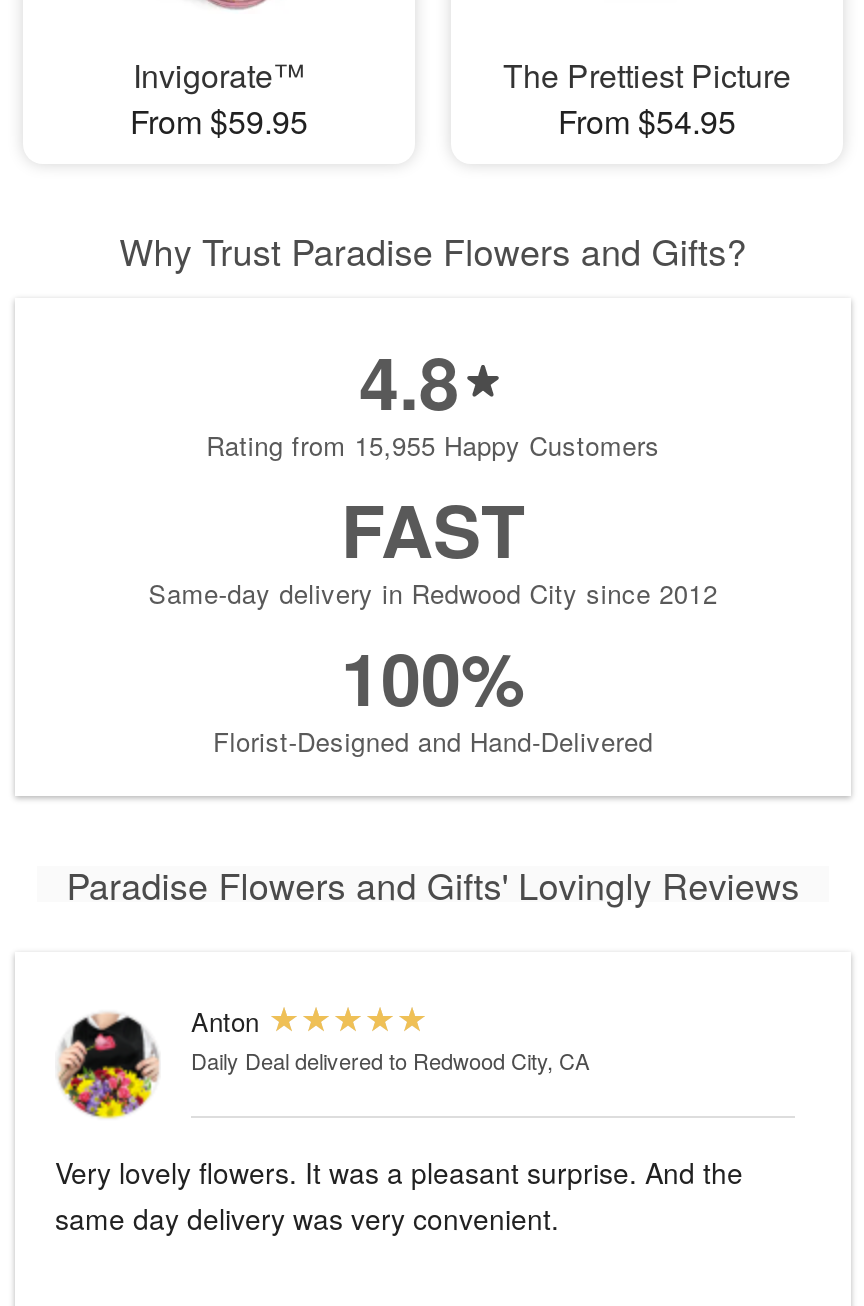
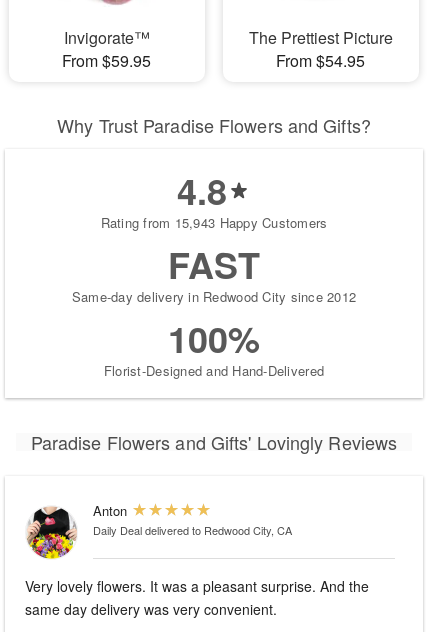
- Rating from 15,955 Happy Customers
+ Rating from 15,943 Happy Customers
